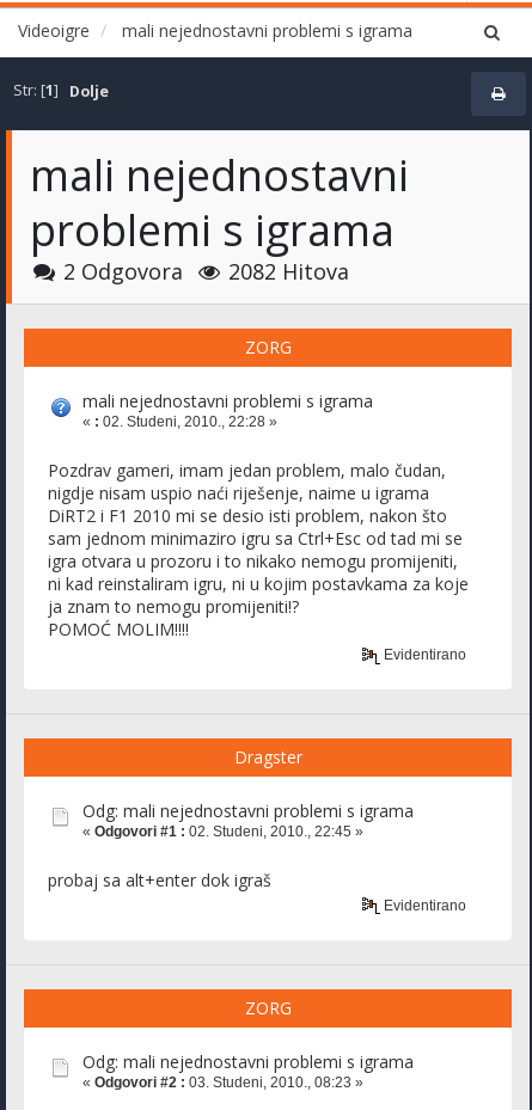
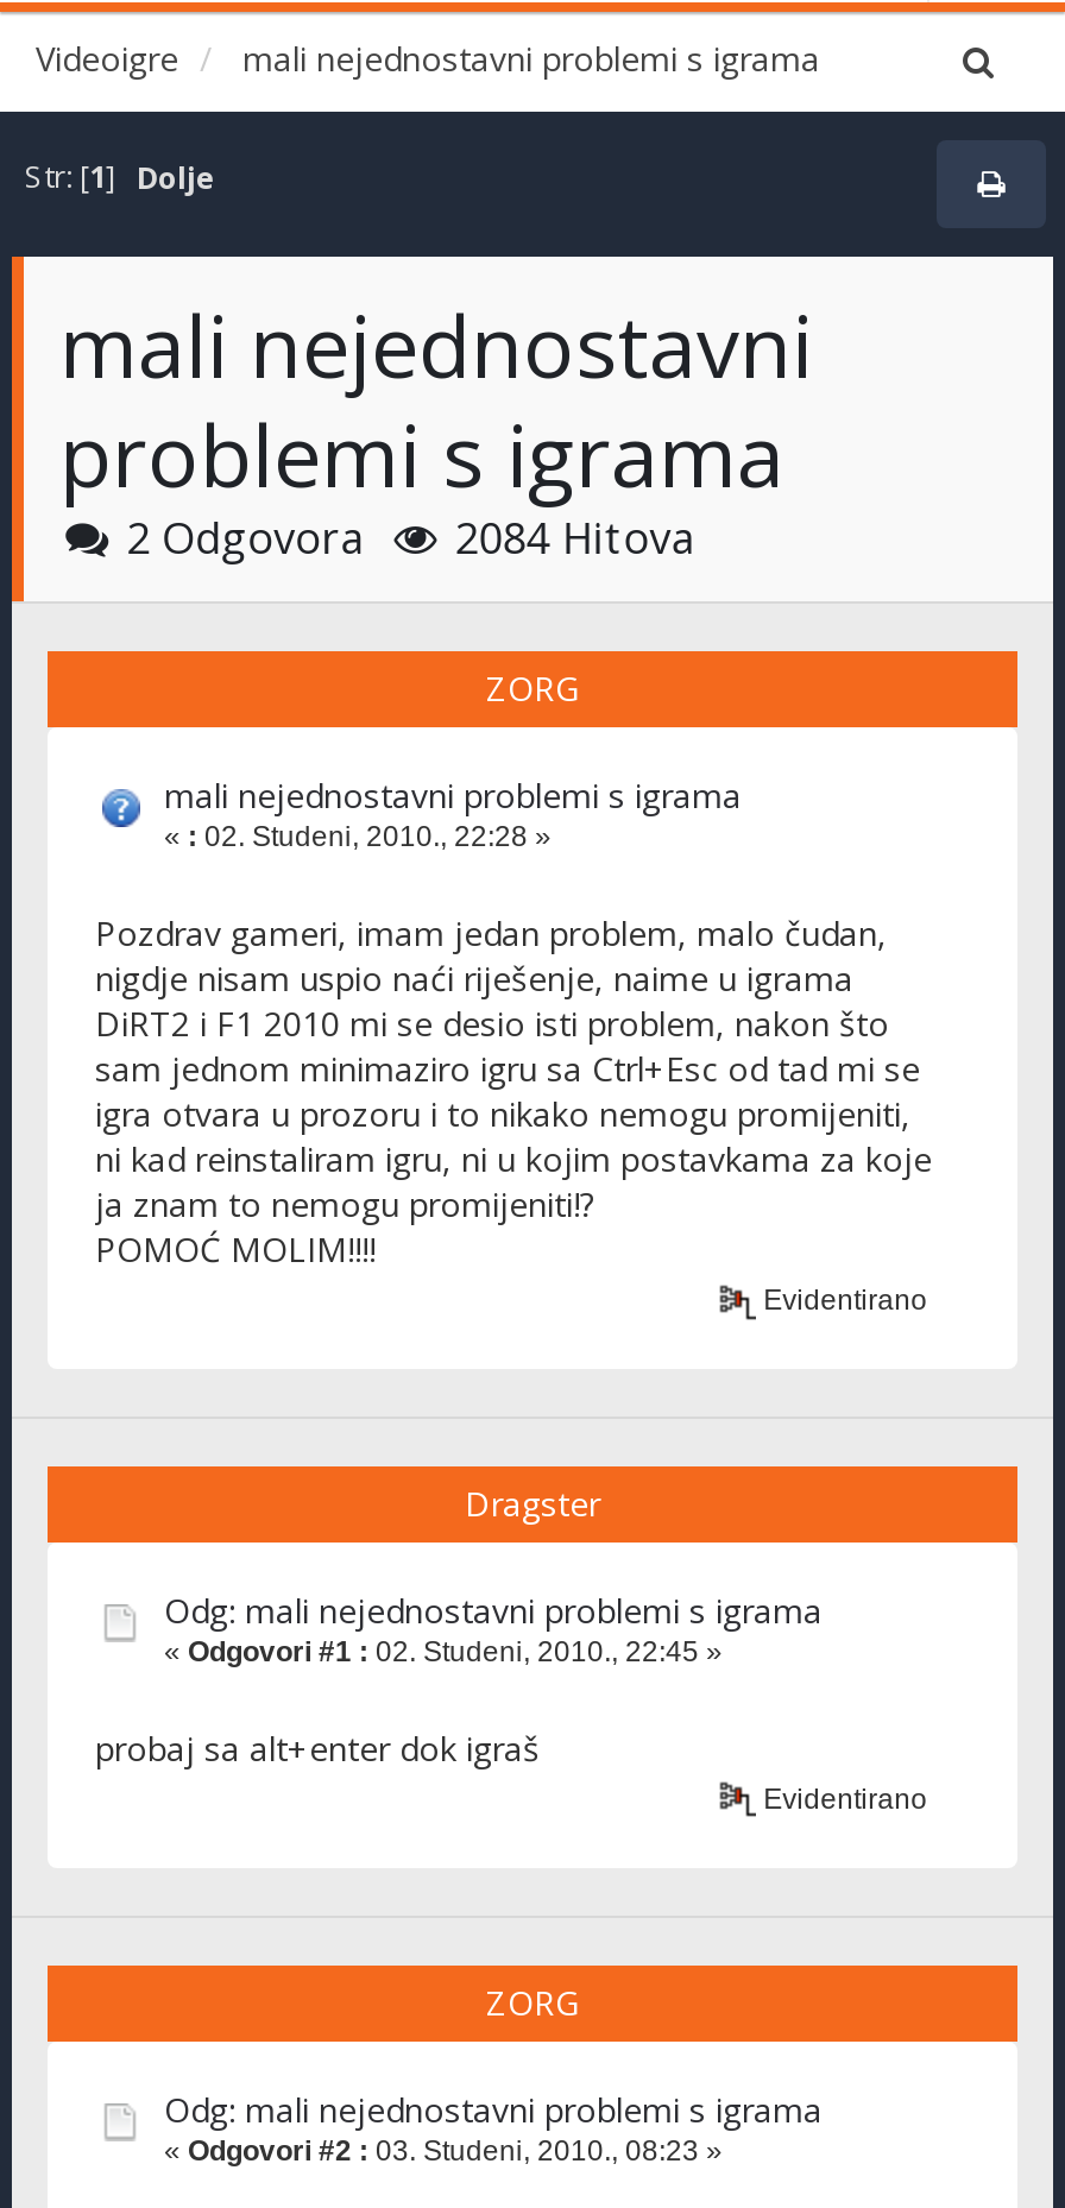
- 2 Odgovora 2082 Hitova
+ 2 Odgovora 2084 Hitova
